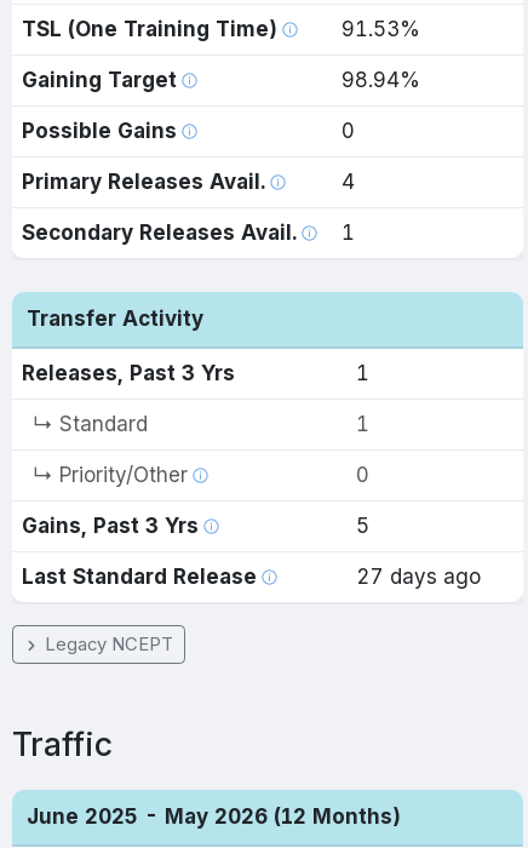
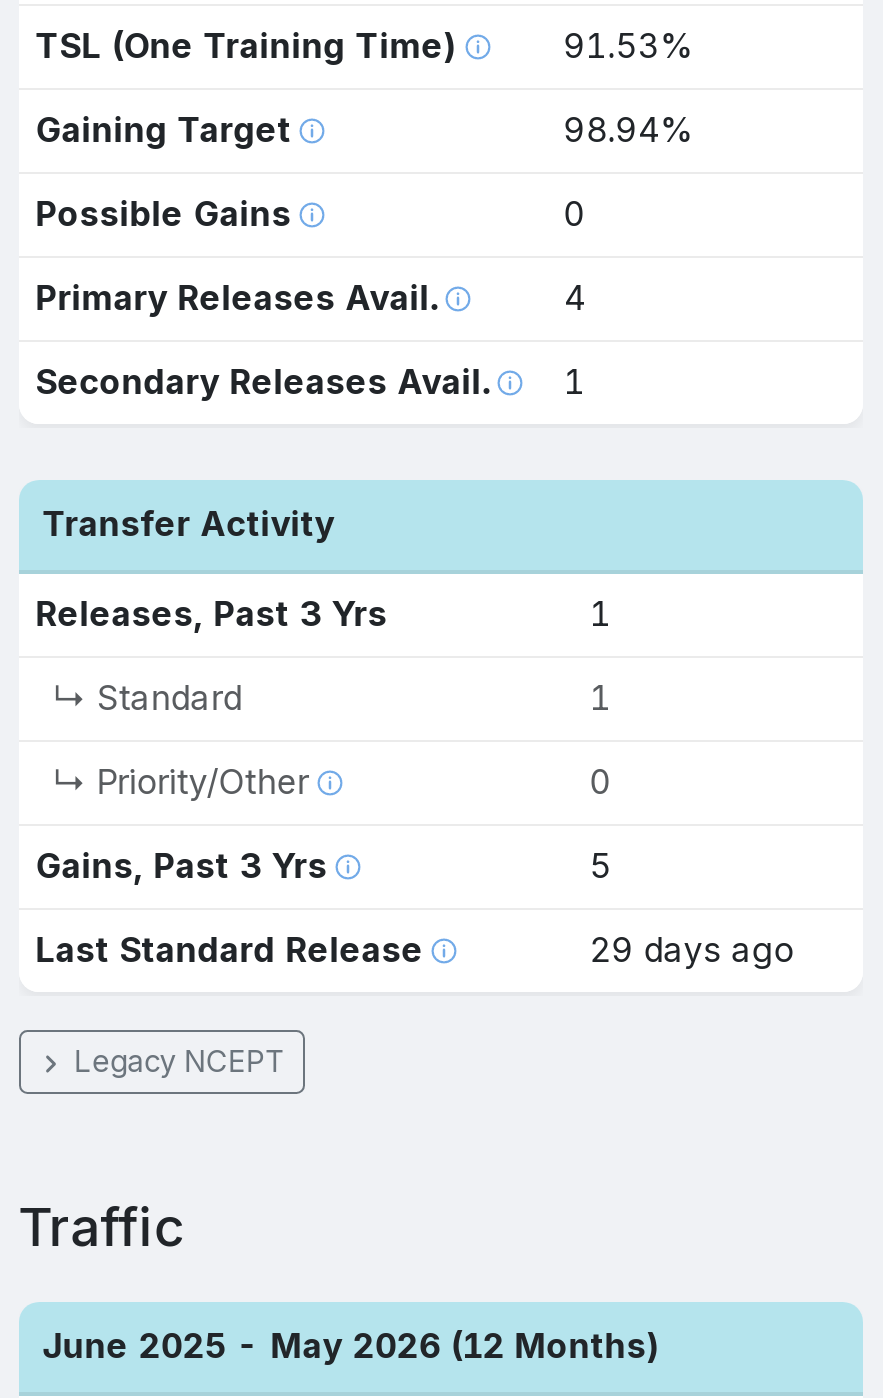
- 27 days ago
+ 29 days ago
